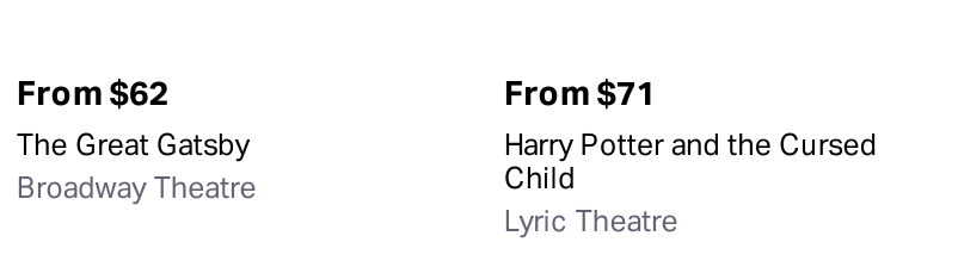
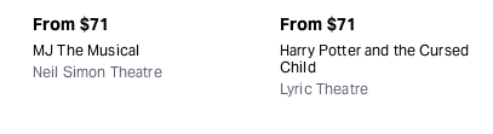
- From $62
- The Great Gatsby
- Broadway Theatre
+ From $71
+ MJ The Musical
+ Neil Simon Theatre
